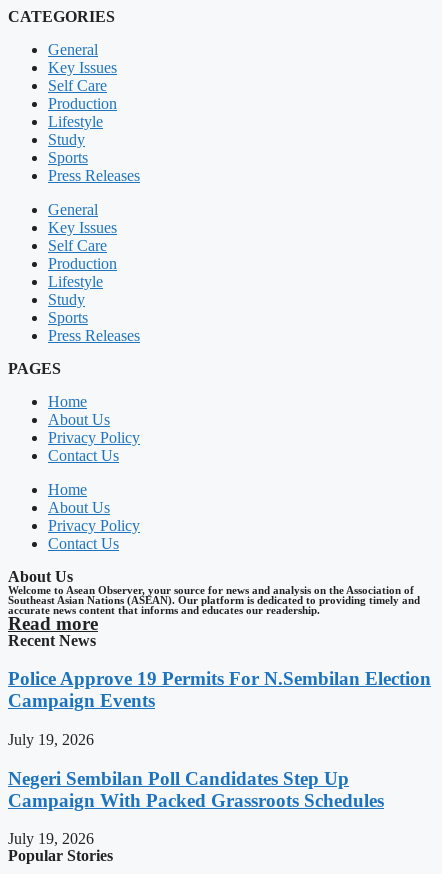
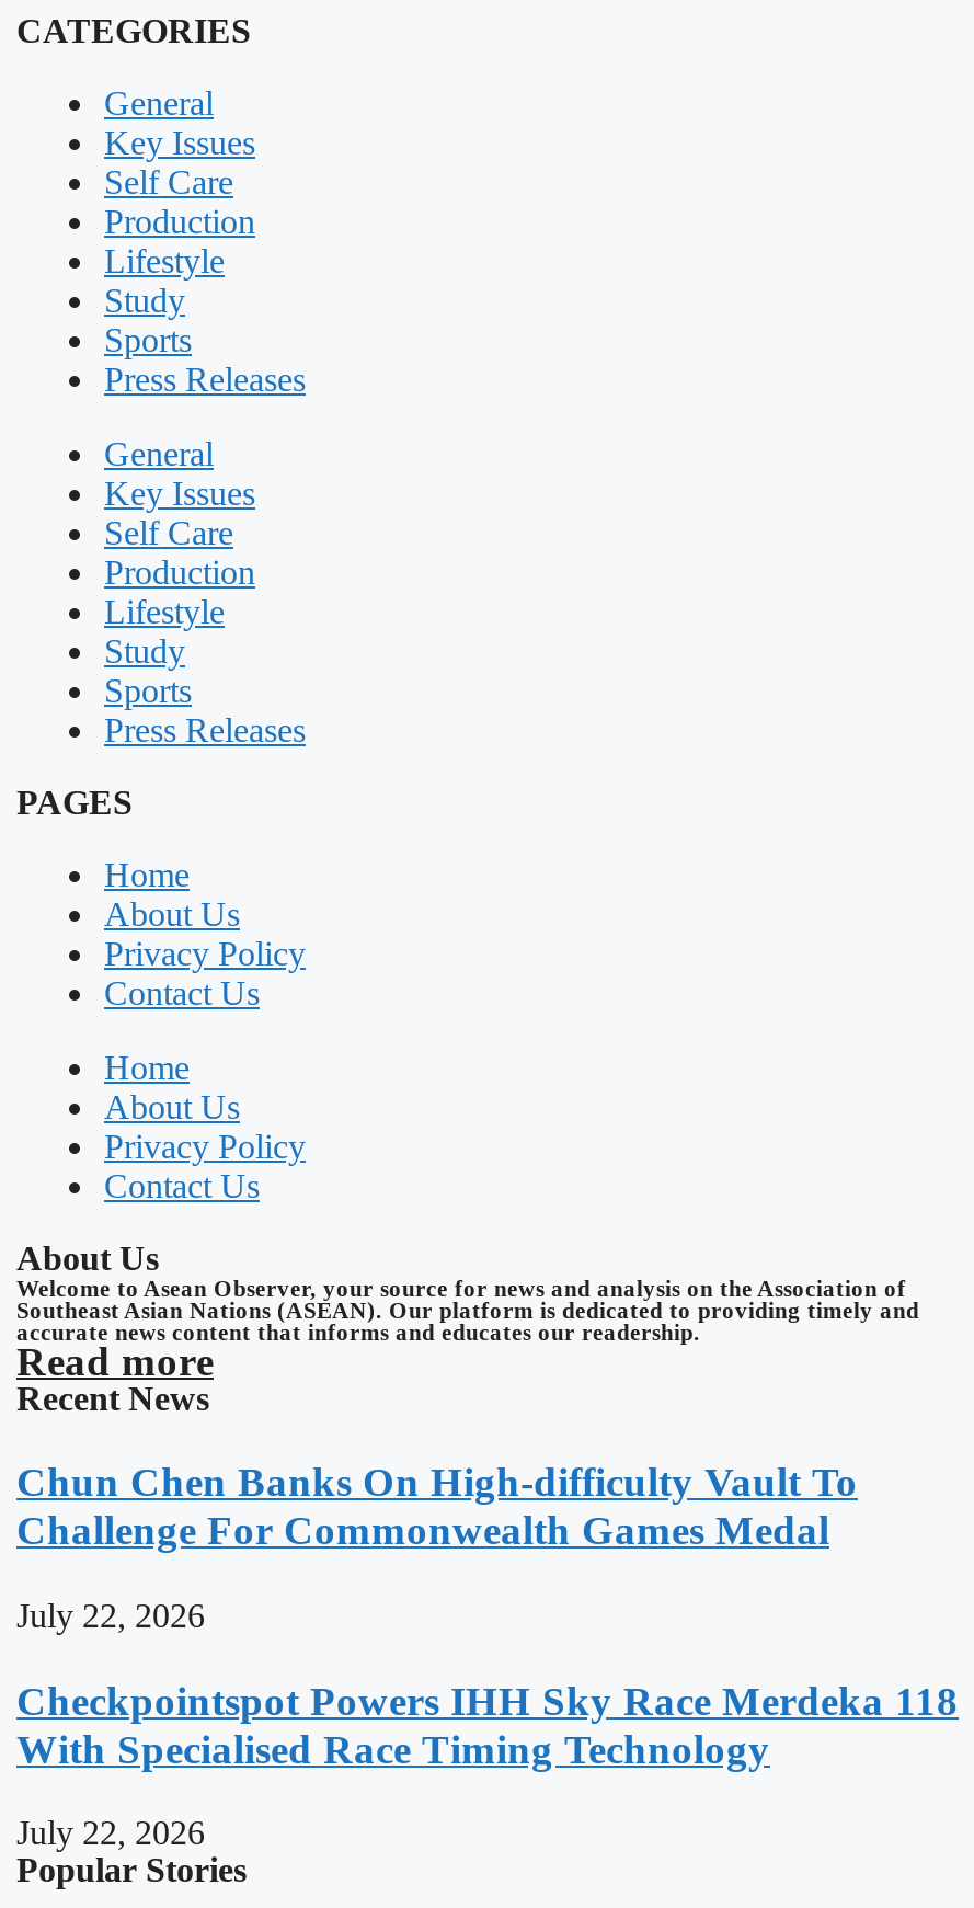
- Police Approve 19 Permits For N.Sembilan Election
- Campaign Events
+ Chun Chen Banks On High-difficulty Vault To
+ Challenge For Commonwealth Games Medal

- July 19, 2026
+ July 22, 2026

- Negeri Sembilan Poll Candidates Step Up
- Campaign With Packed Grassroots Schedules
+ Checkpointspot Powers IHH Sky Race Merdeka 118
+ With Specialised Race Timing Technology

- July 19, 2026
+ July 22, 2026
